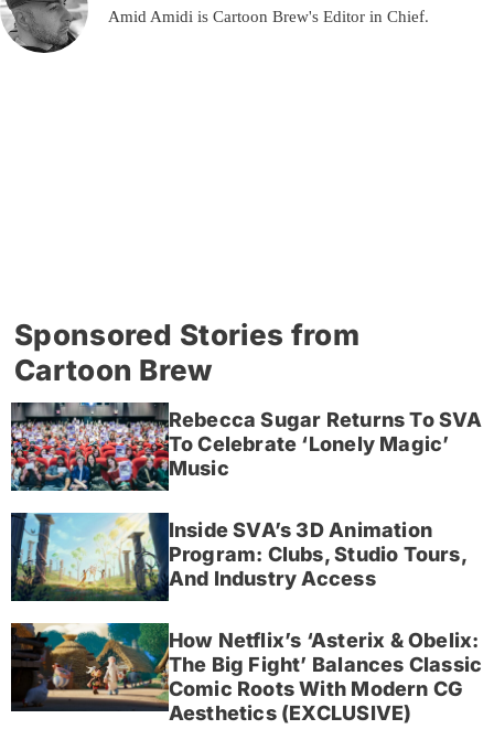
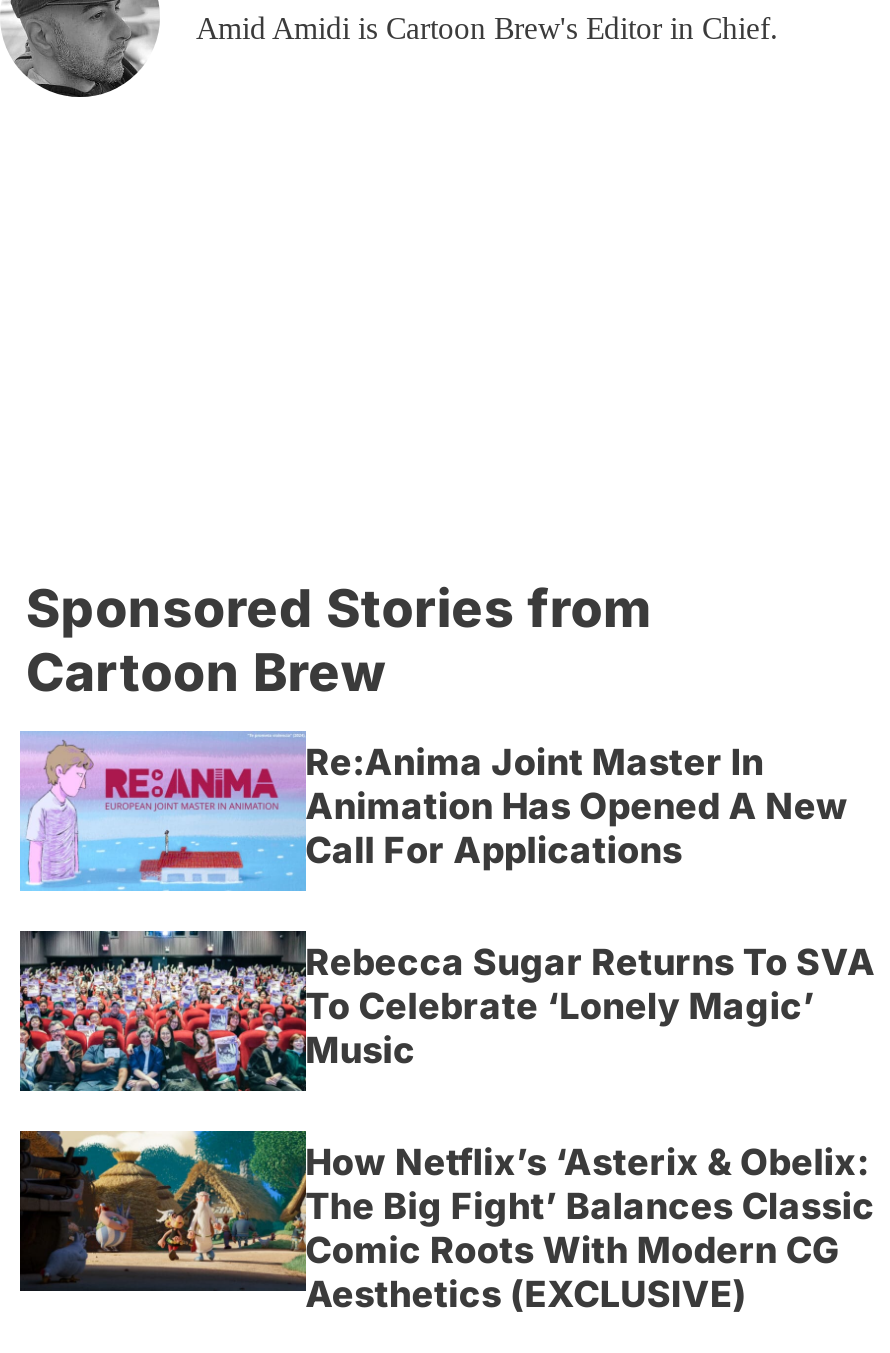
+ [image]
+ Re:Anima Joint Master In
+ Animation Has Opened A New
+ Call For Applications

moved down: [image] | Rebecca Sugar Returns To SVA | To Celebrate ‘Lonely Magic’ | Music

- [image]
- Inside SVA’s 3D Animation
- Program: Clubs, Studio Tours,
- And Industry Access
